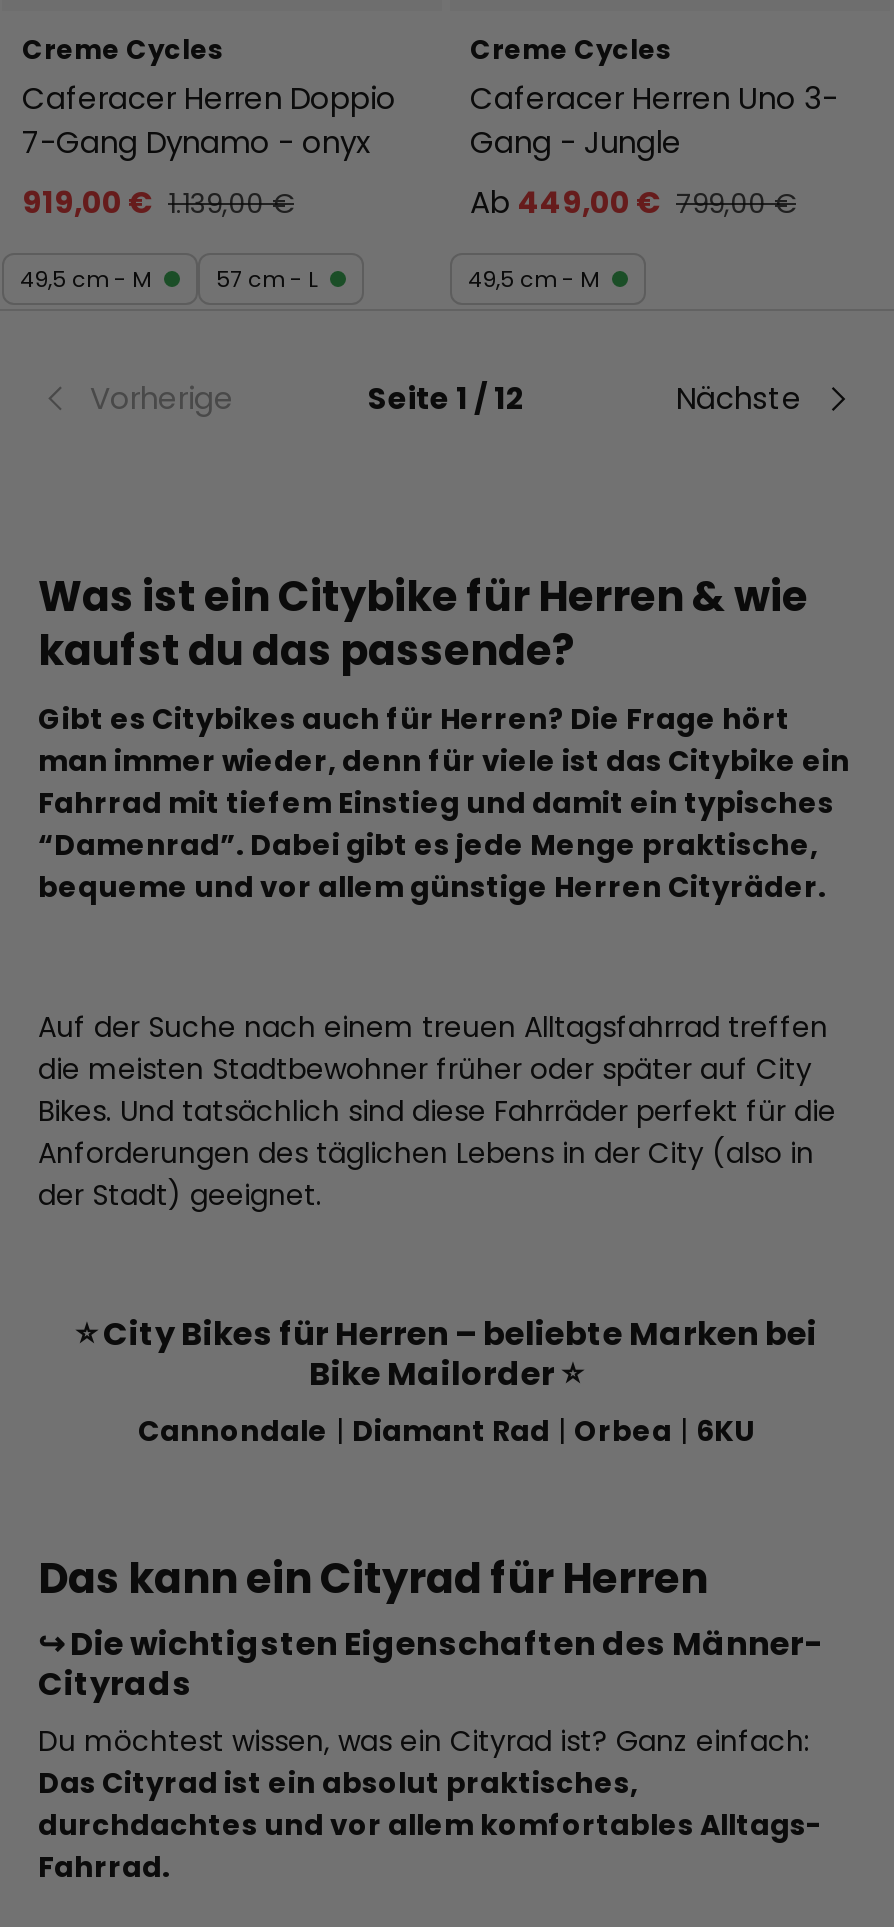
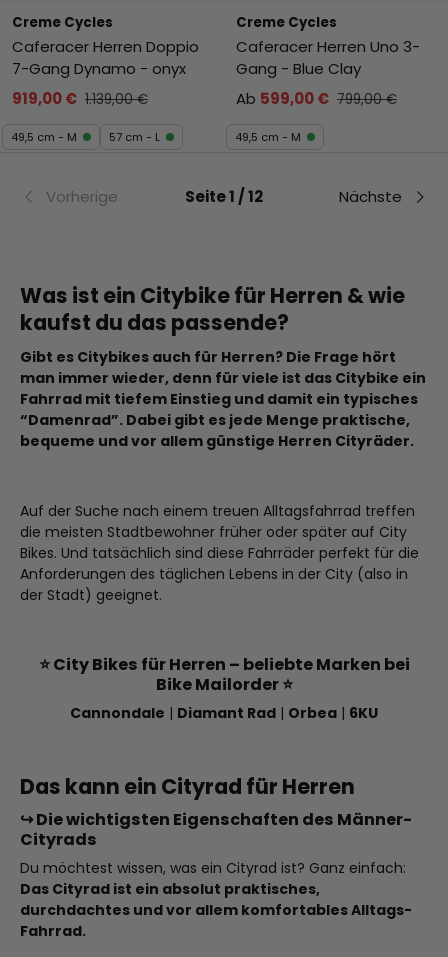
- Gang - Jungle
- Ab 449,00 € 799,00 €
+ Gang - Blue Clay
+ Ab 599,00 € 799,00 €
